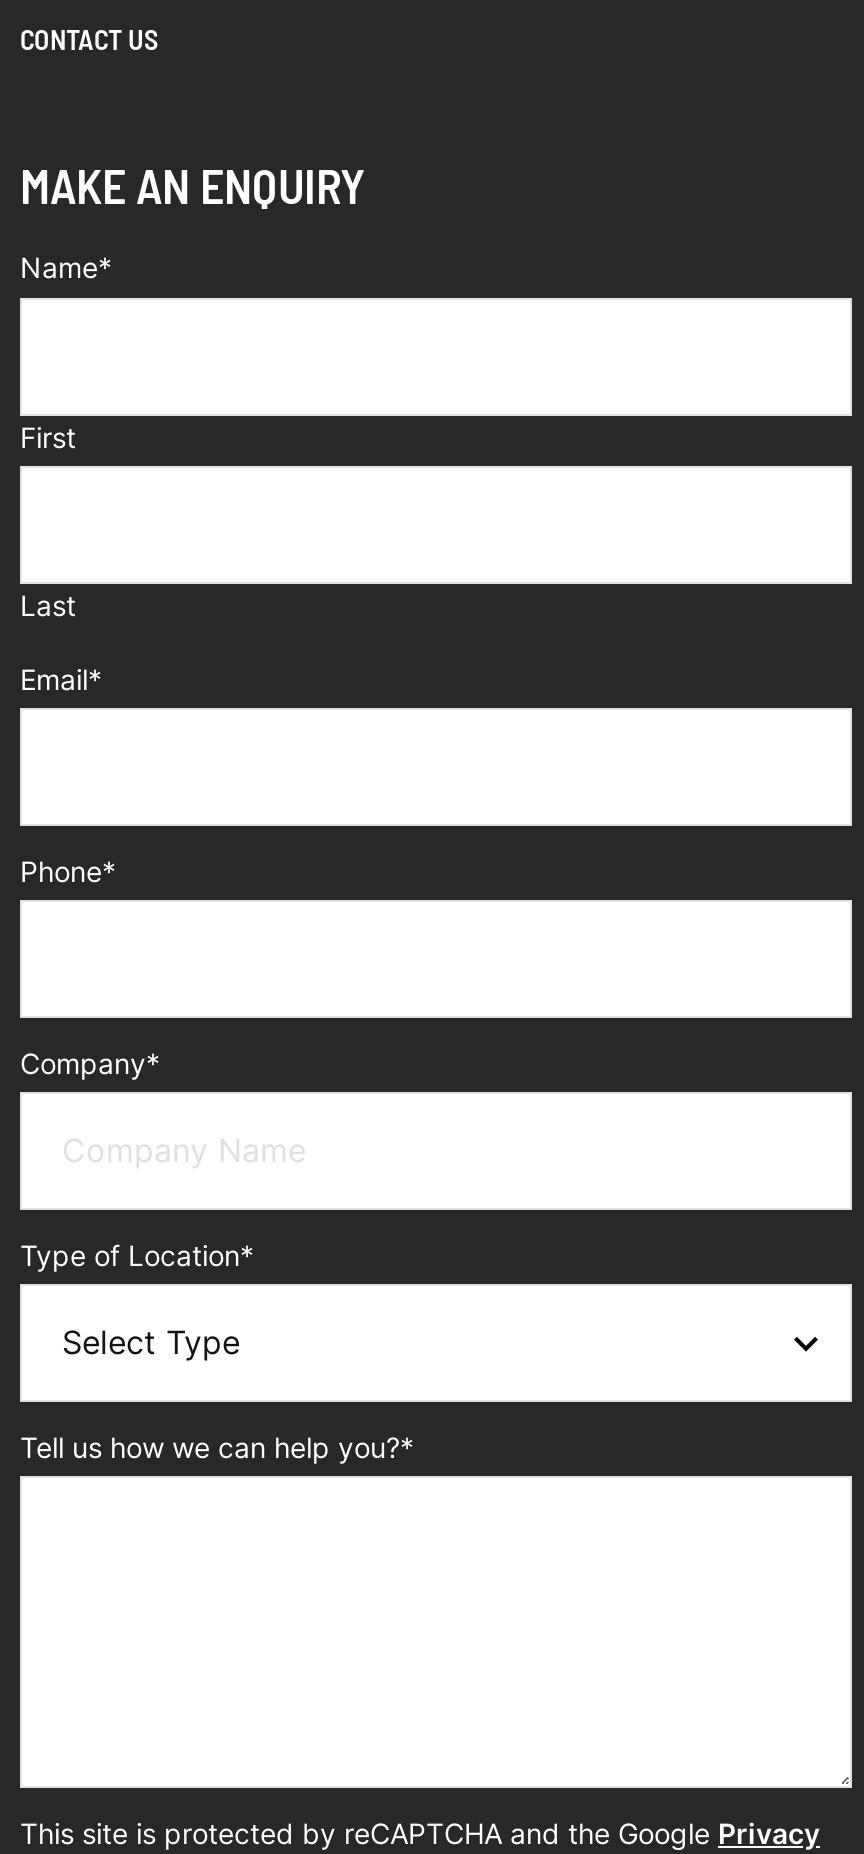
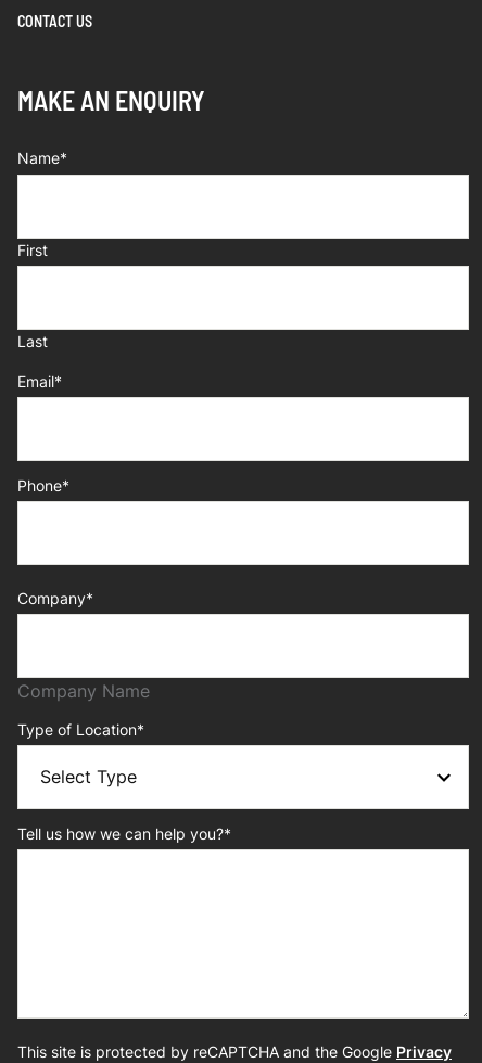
+ Company Name
